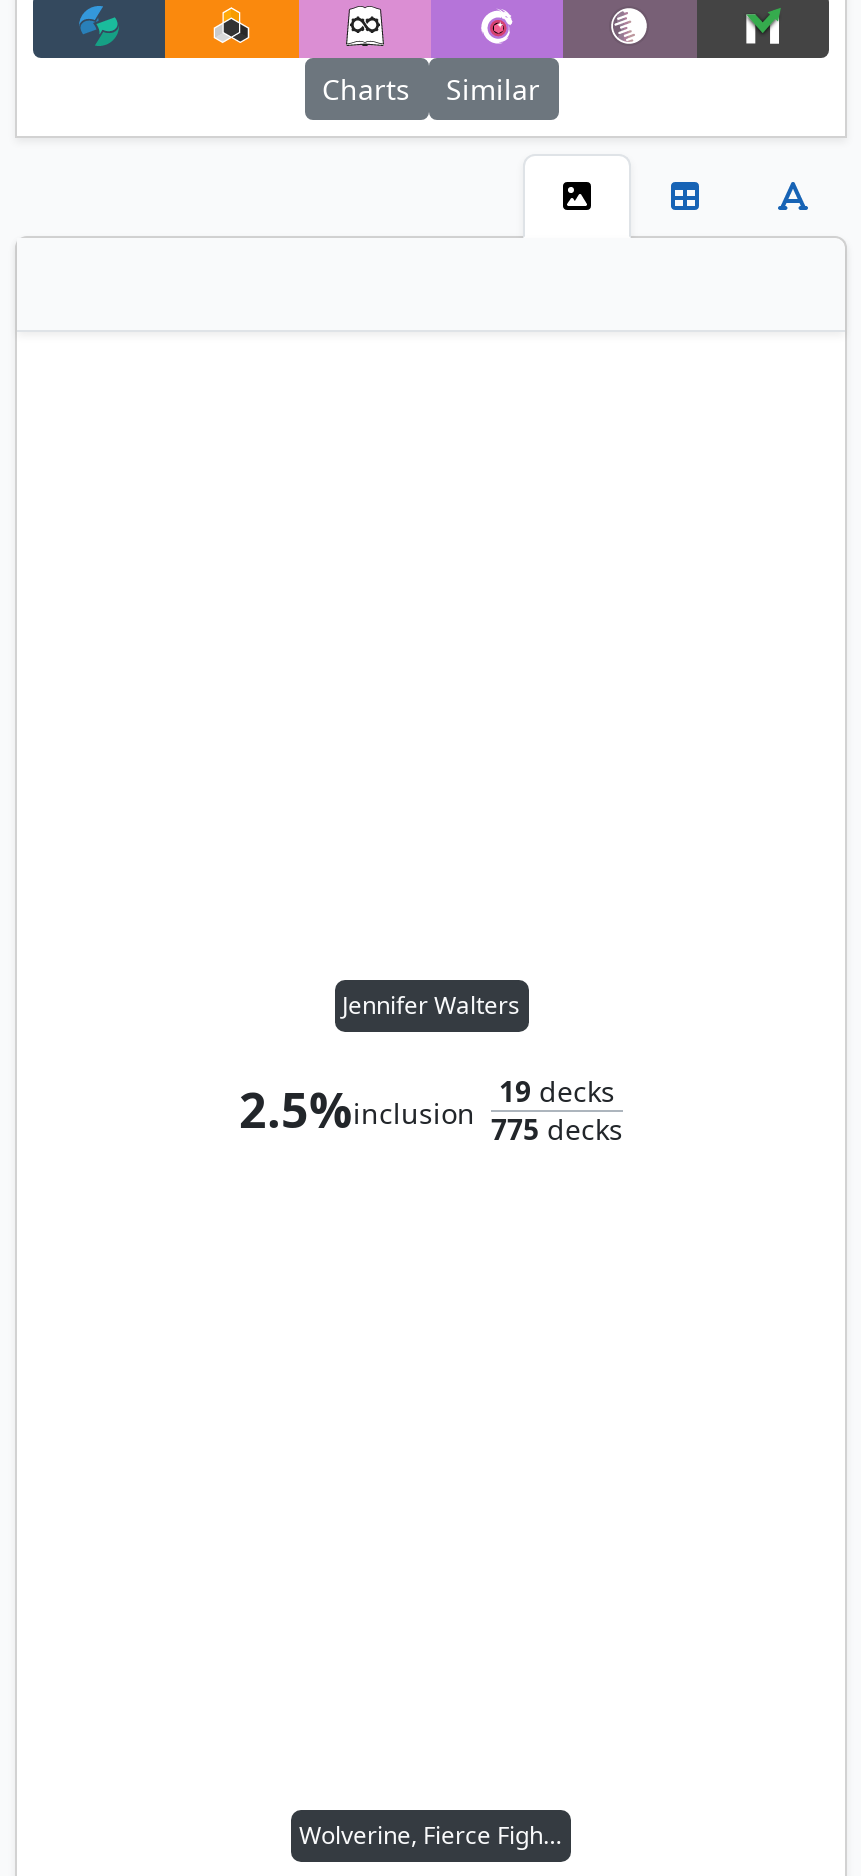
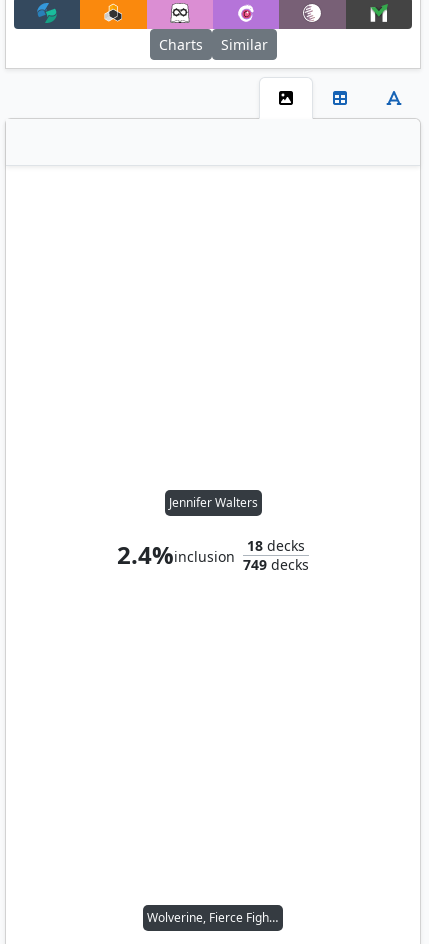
- 2.5%inclusion
+ 2.4%inclusion

- 19 decks
+ 18 decks

- 775 decks
+ 749 decks
